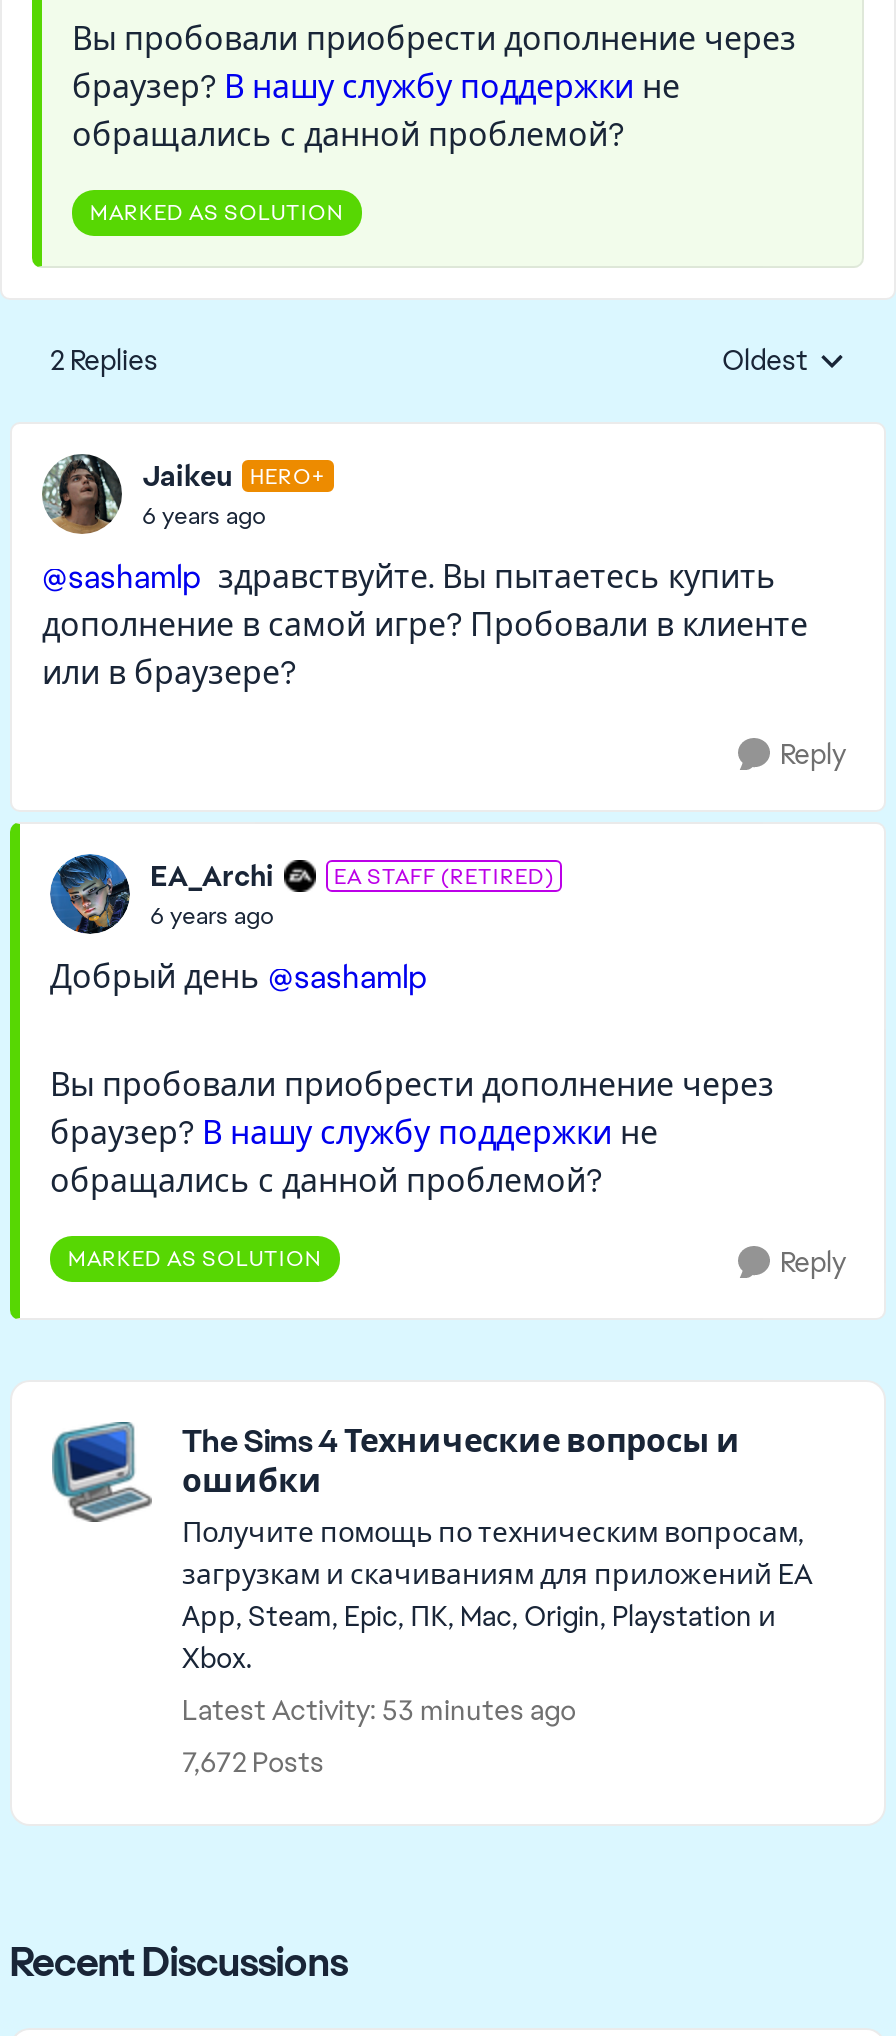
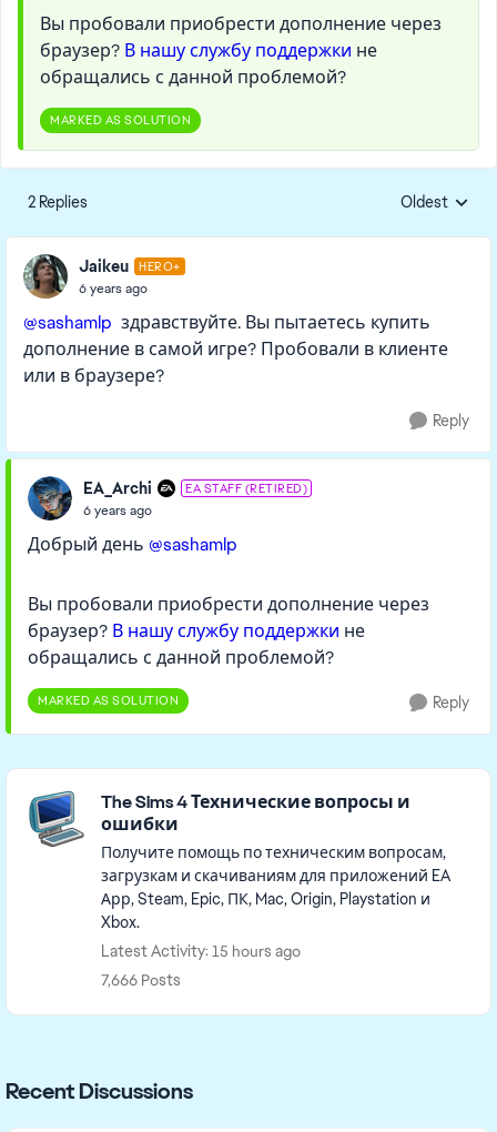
- Latest Activity: 53 minutes ago
+ Latest Activity: 15 hours ago

- 7,672 Posts
+ 7,666 Posts
